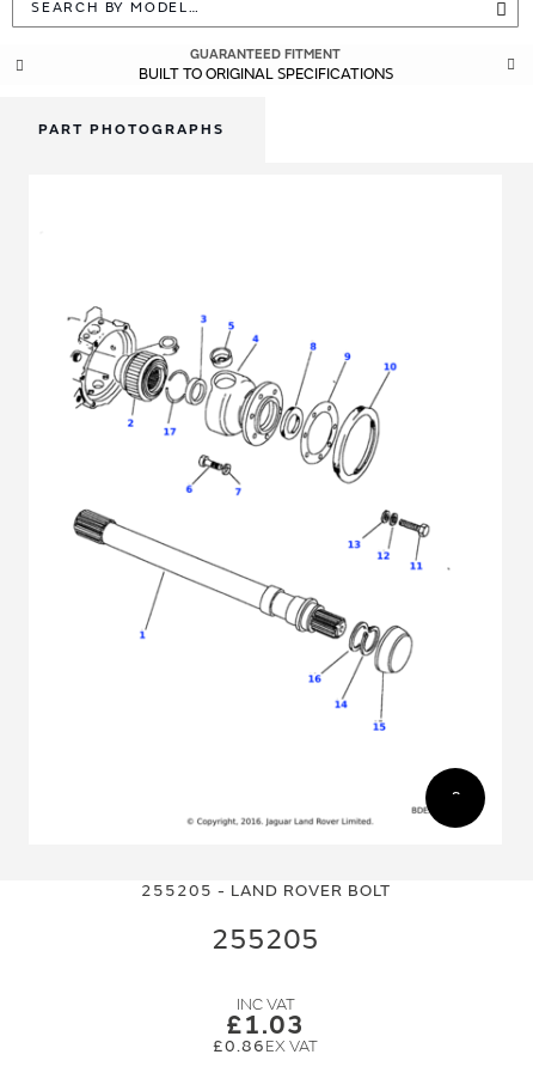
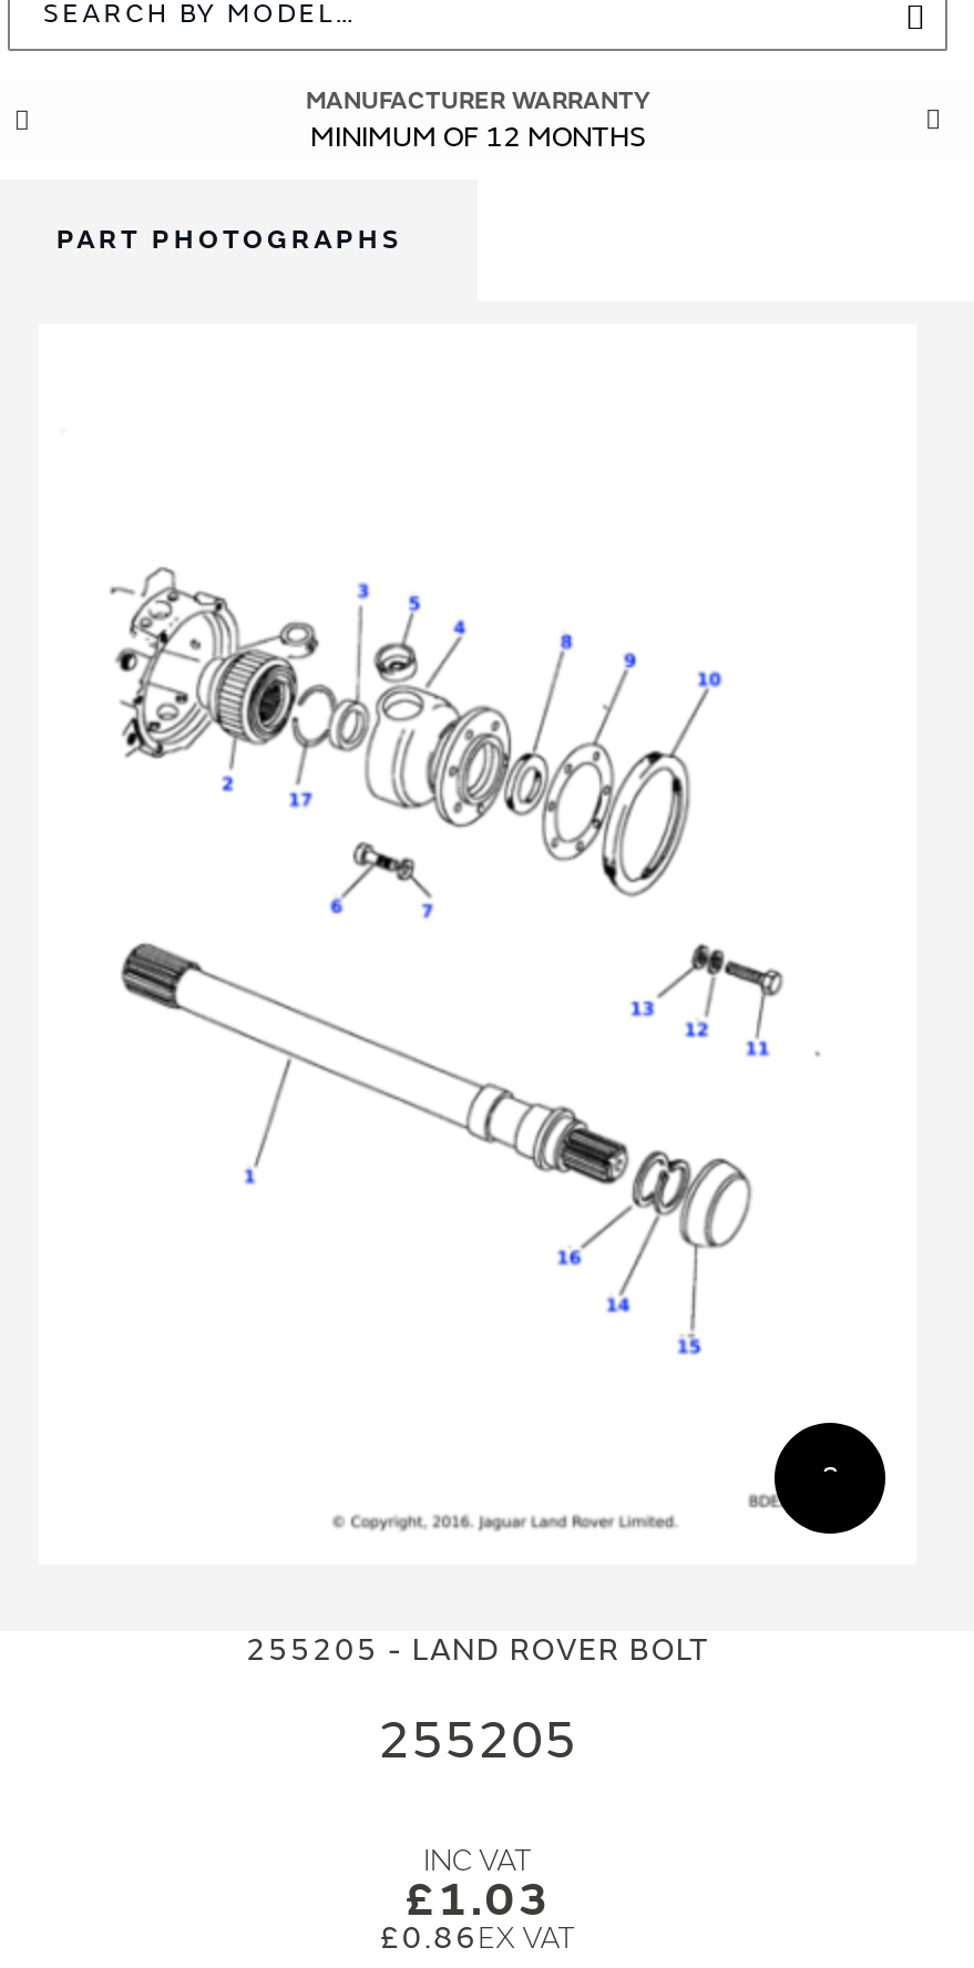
- GUARANTEED FITMENT
- BUILT TO ORIGINAL SPECIFICATIONS
+ MANUFACTURER WARRANTY
+ MINIMUM OF 12 MONTHS
